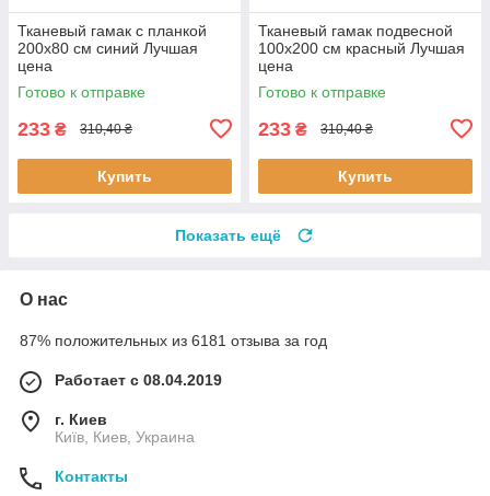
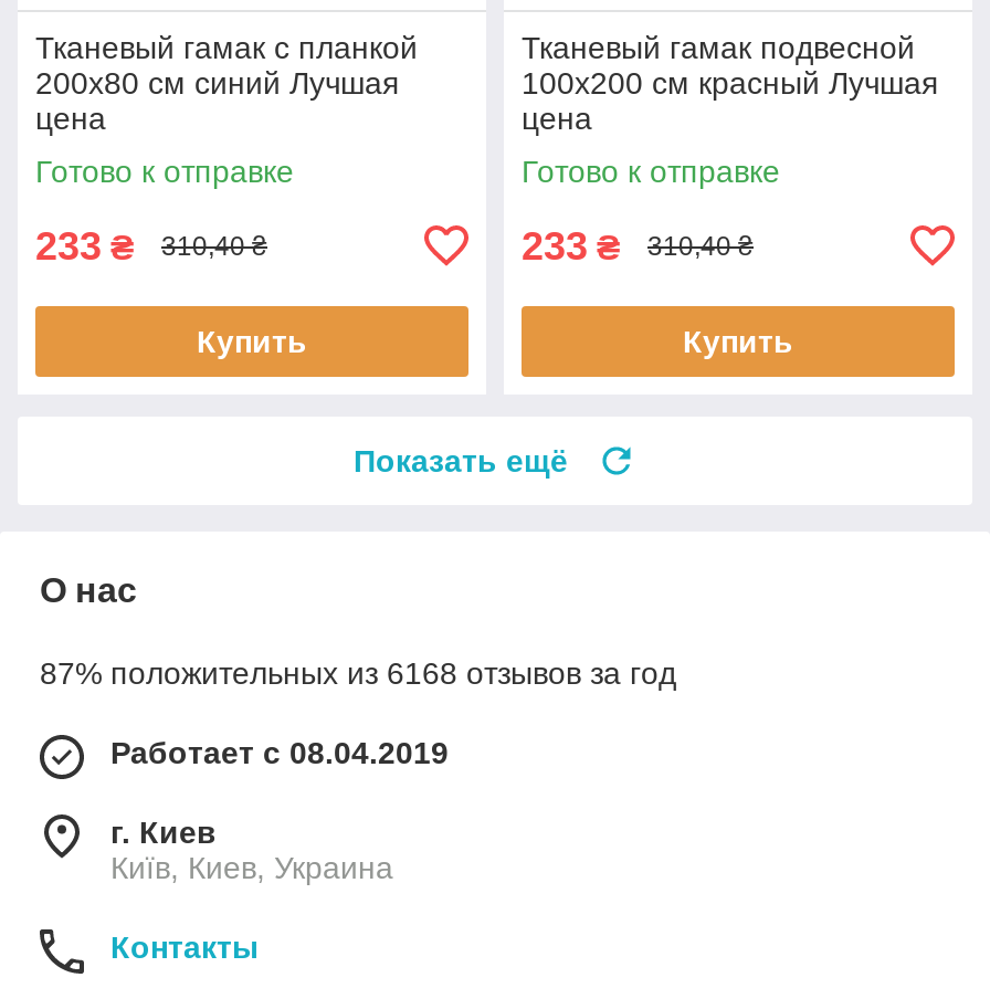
- 87% положительных из 6181 отзыва за год
+ 87% положительных из 6168 отзывов за год
